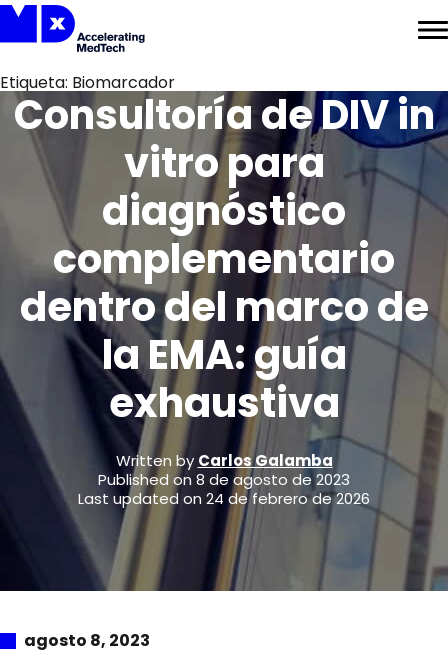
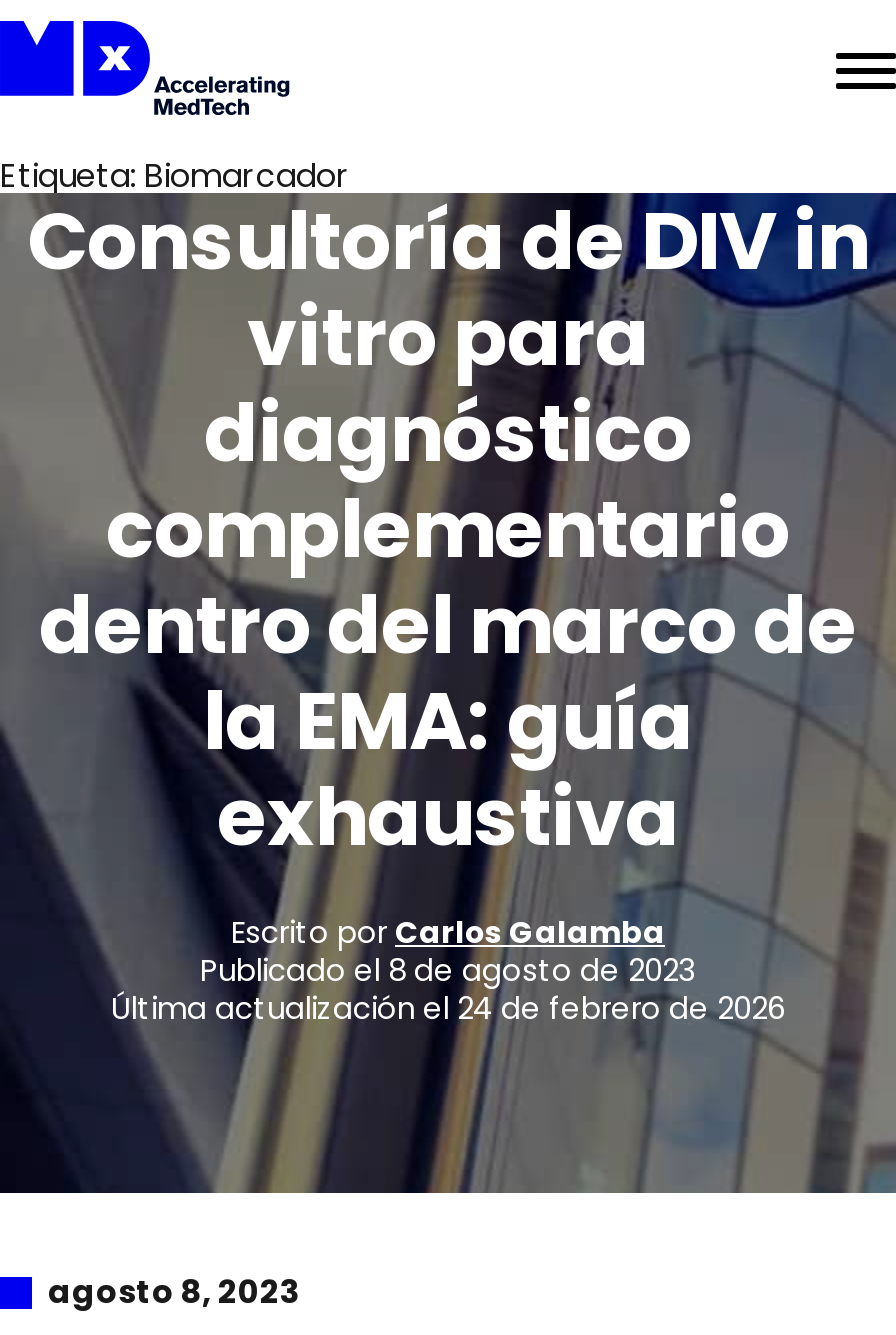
- Written by Carlos Galamba
+ Escrito por Carlos Galamba

- Published on 8 de agosto de 2023
+ Publicado el 8 de agosto de 2023

- Last updated on 24 de febrero de 2026
+ Última actualización el 24 de febrero de 2026
